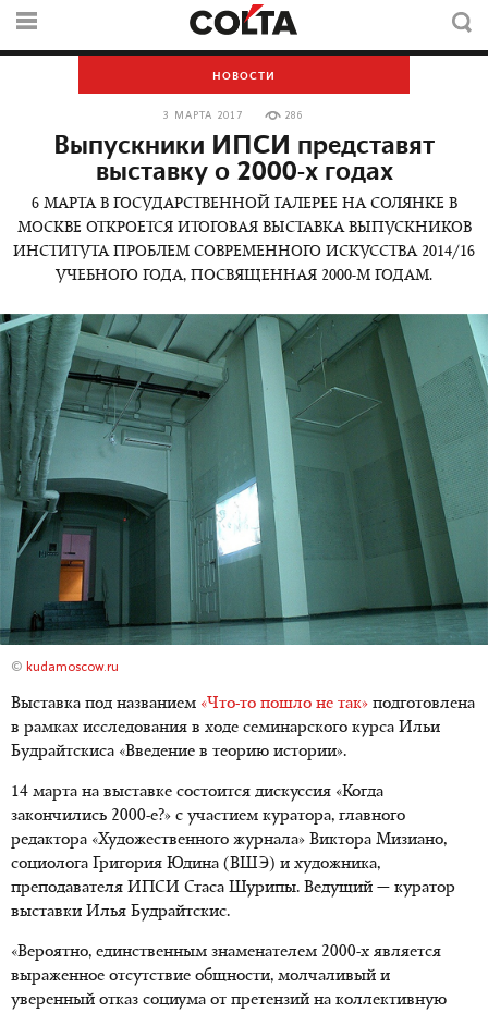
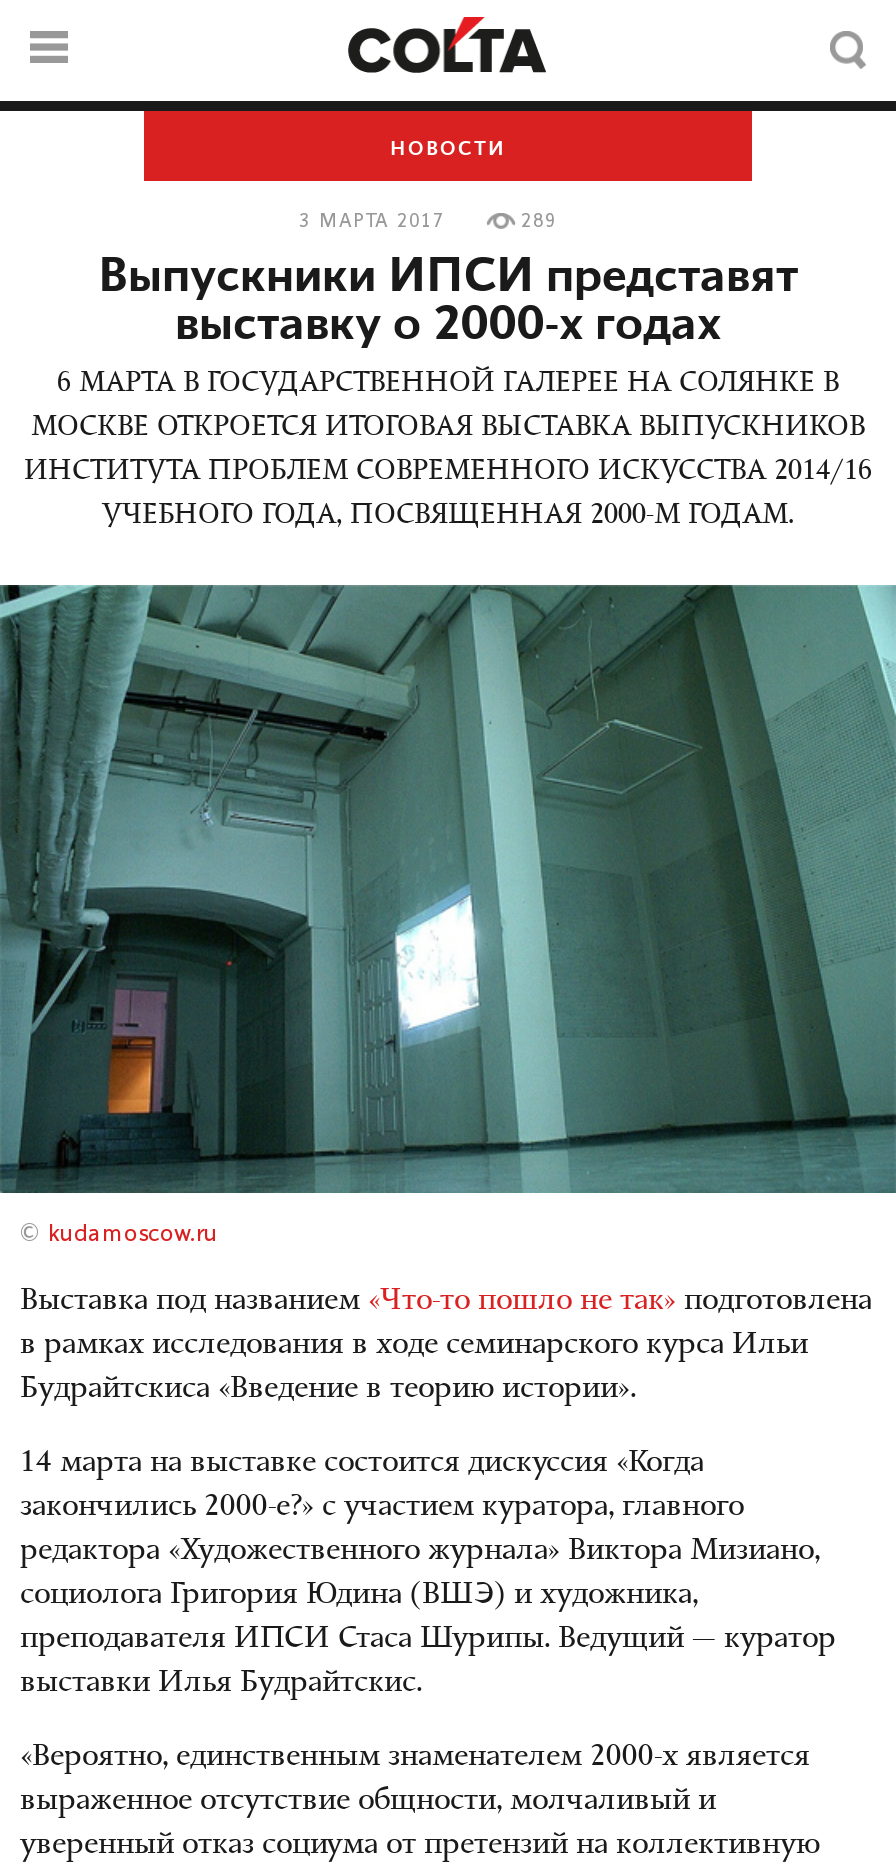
- 286
+ 289
